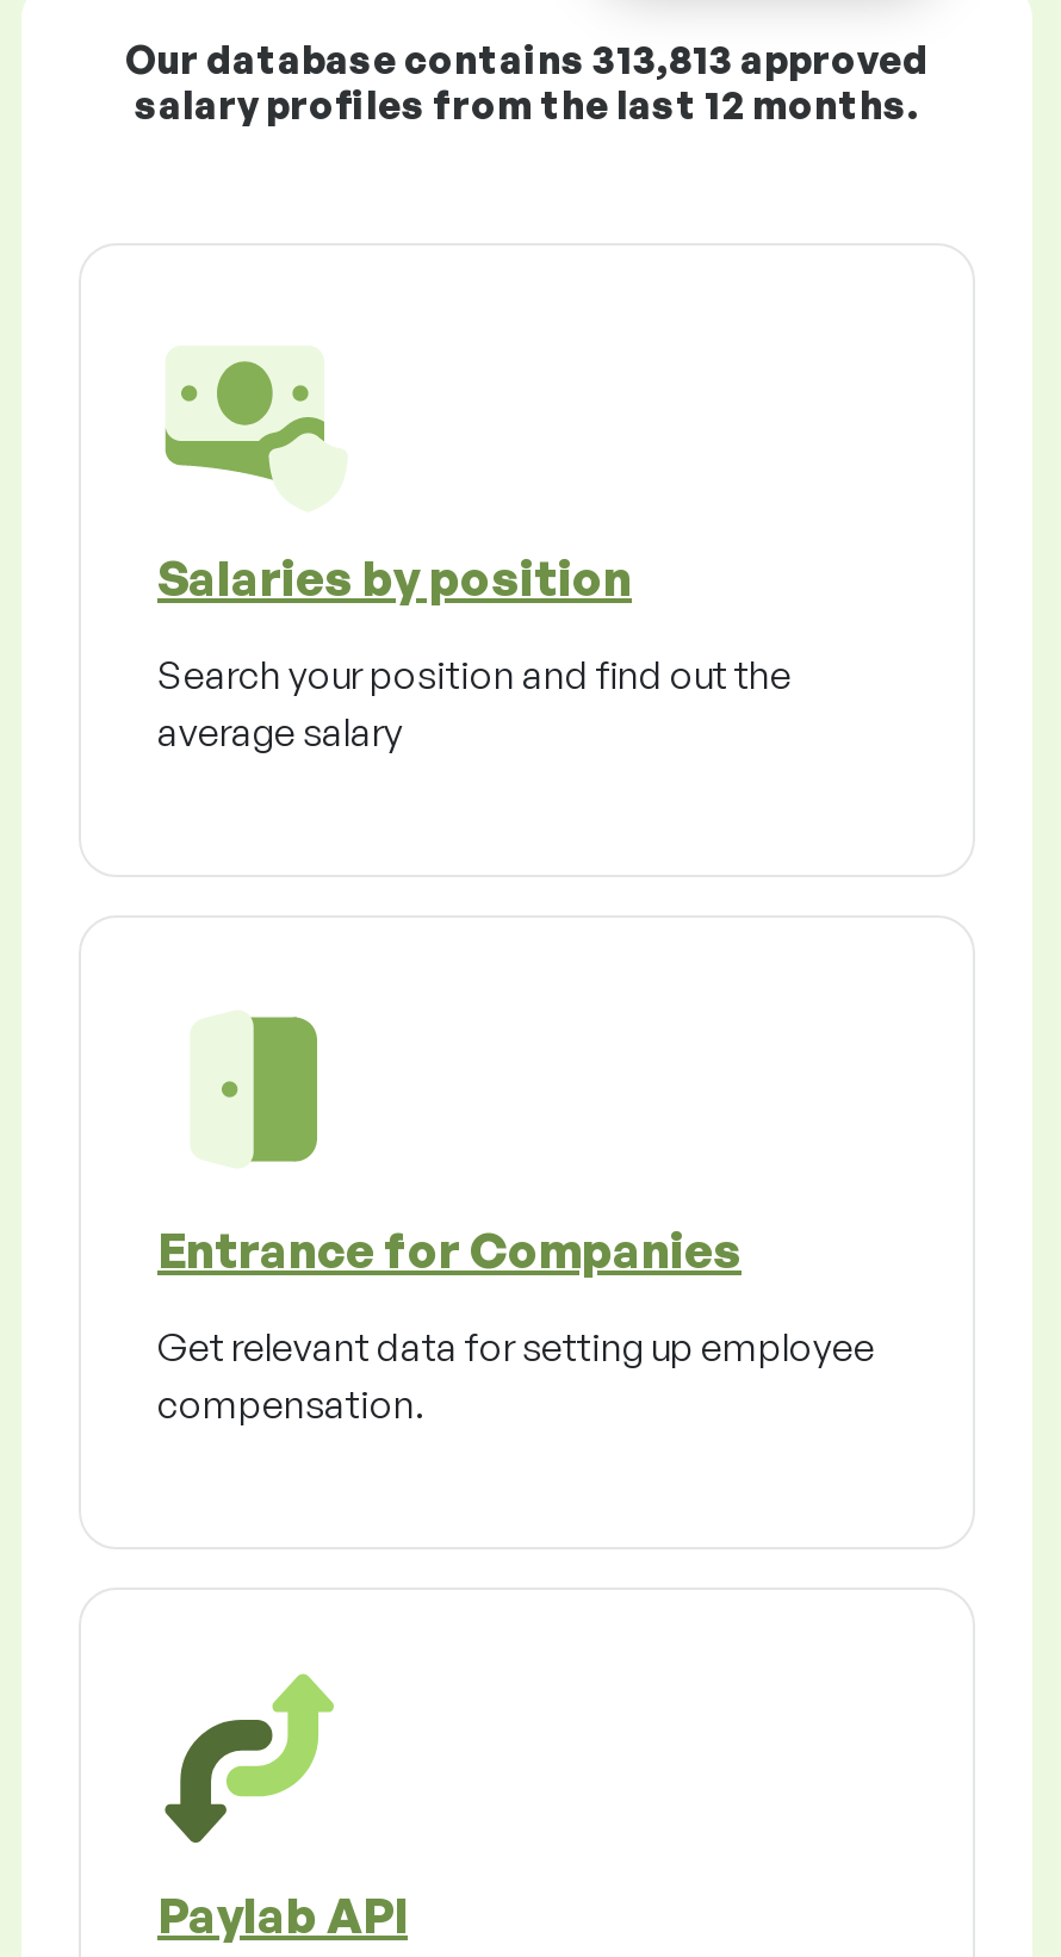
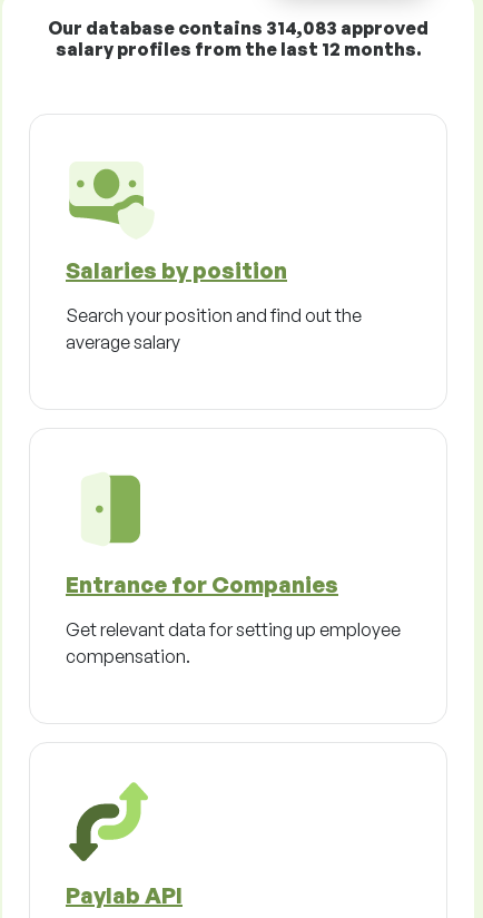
- Our database contains 313,813 approved
+ Our database contains 314,083 approved
